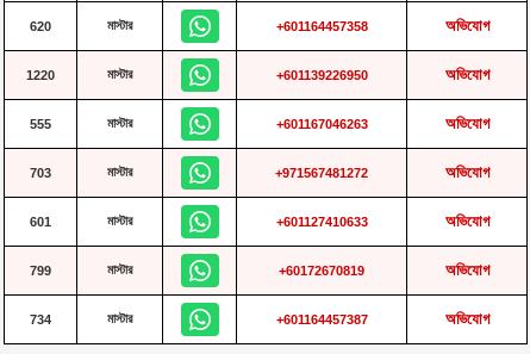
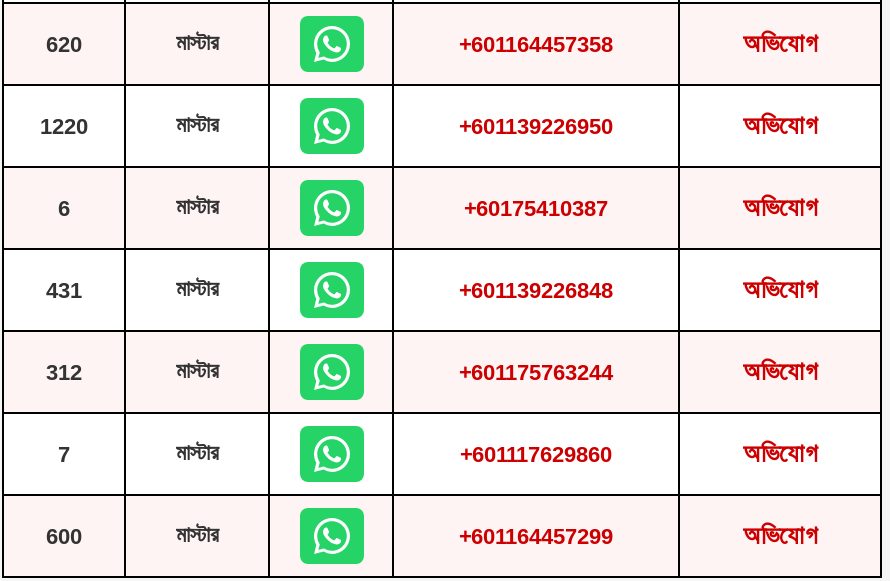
- 555
+ 6

- +601167046263
+ +60175410387

- 703
+ 431

- +971567481272
+ +601139226848

- 601
+ 312

- +601127410633
+ +601175763244

- 799
+ 7

- +60172670819
+ +601117629860

- 734
+ 600

- +601164457387
+ +601164457299
